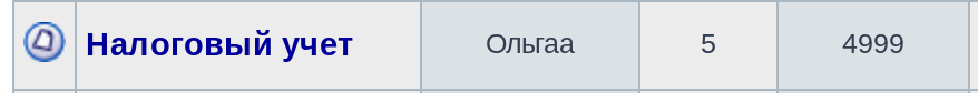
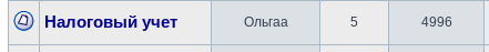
- 4999
+ 4996
